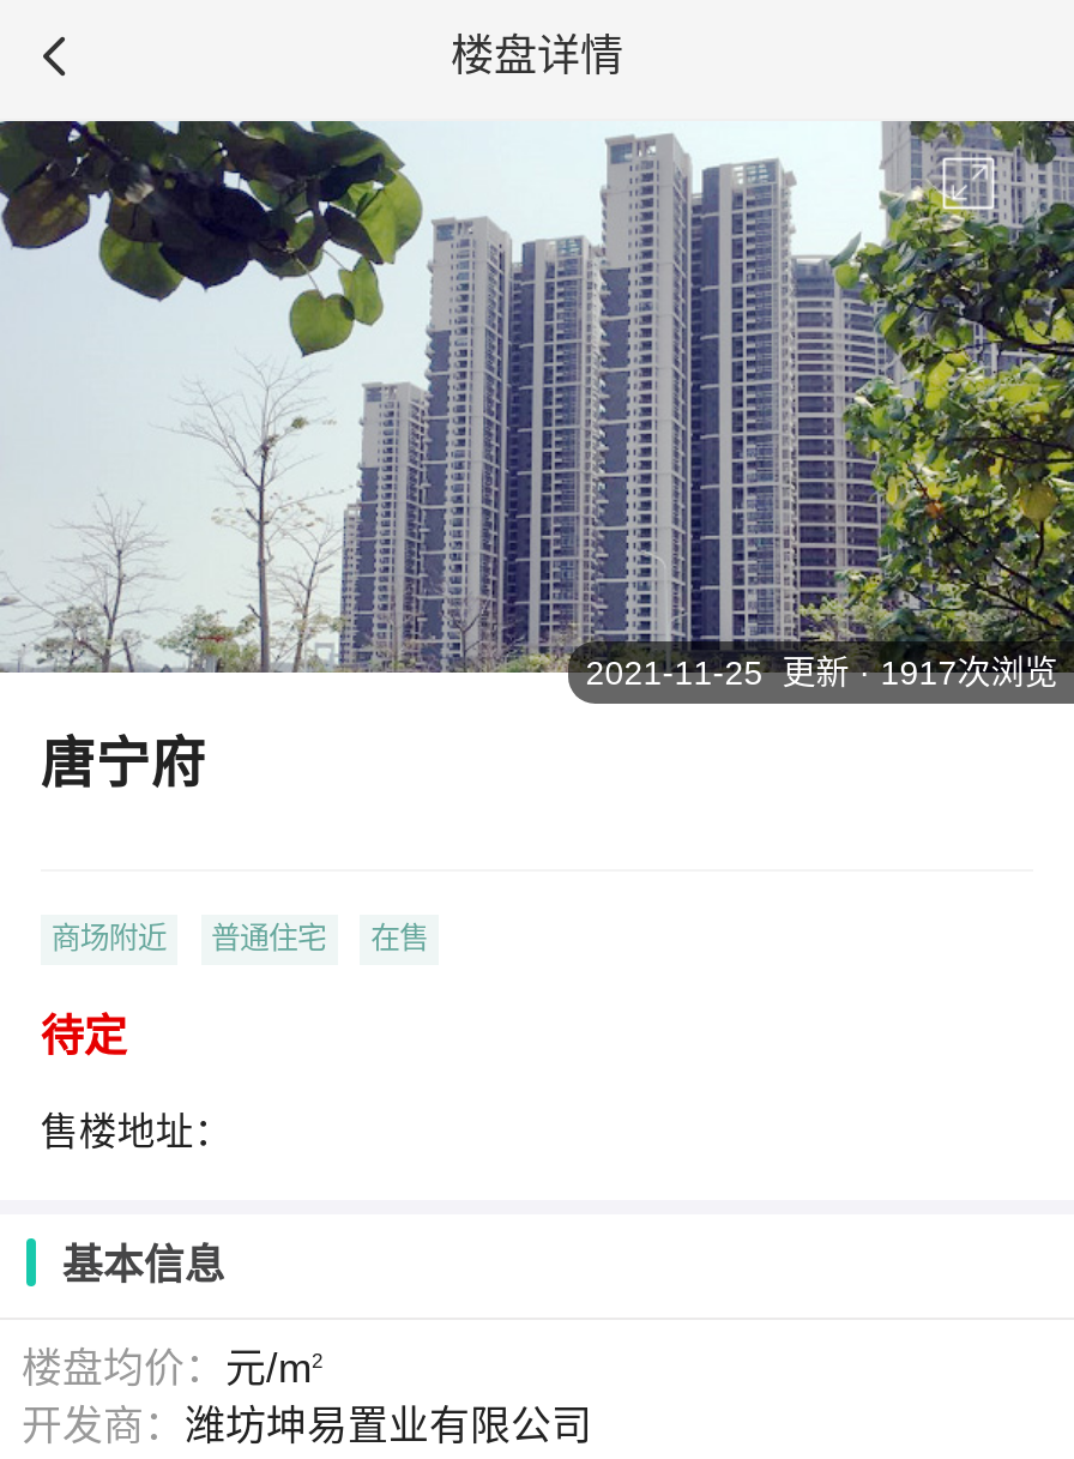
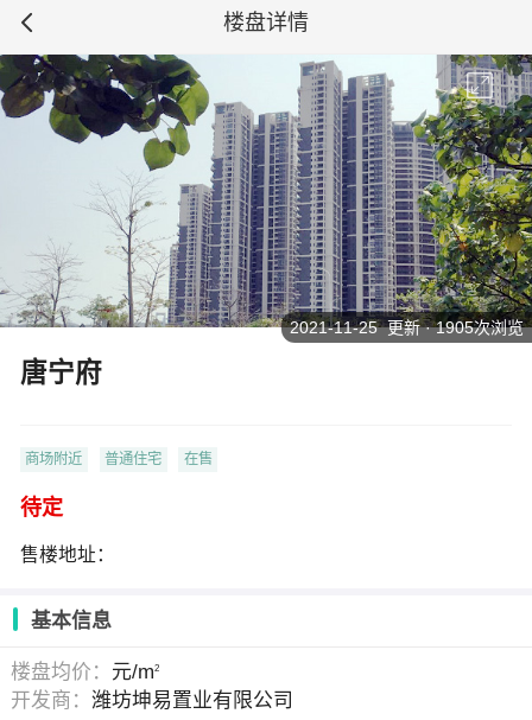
- 2021-11-25 更新 · 1917次浏览
+ 2021-11-25 更新 · 1905次浏览
